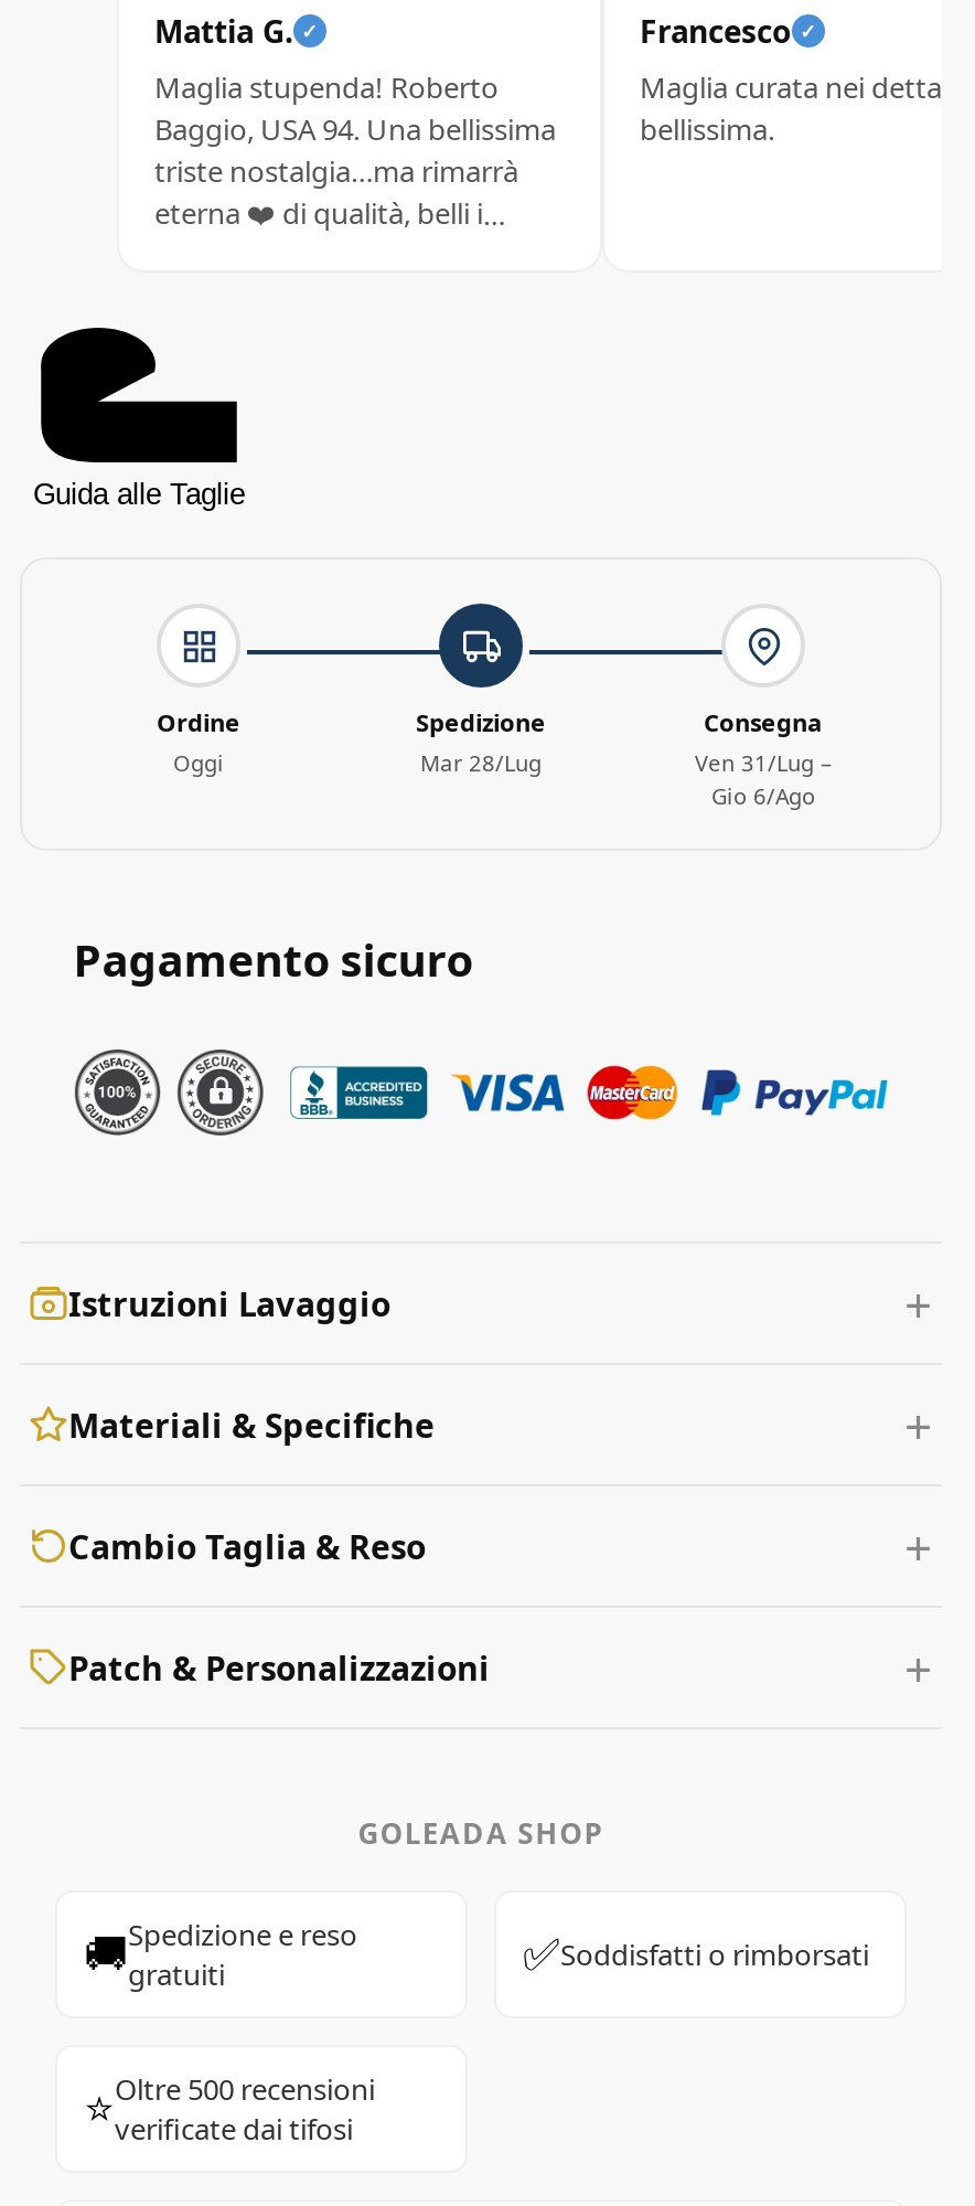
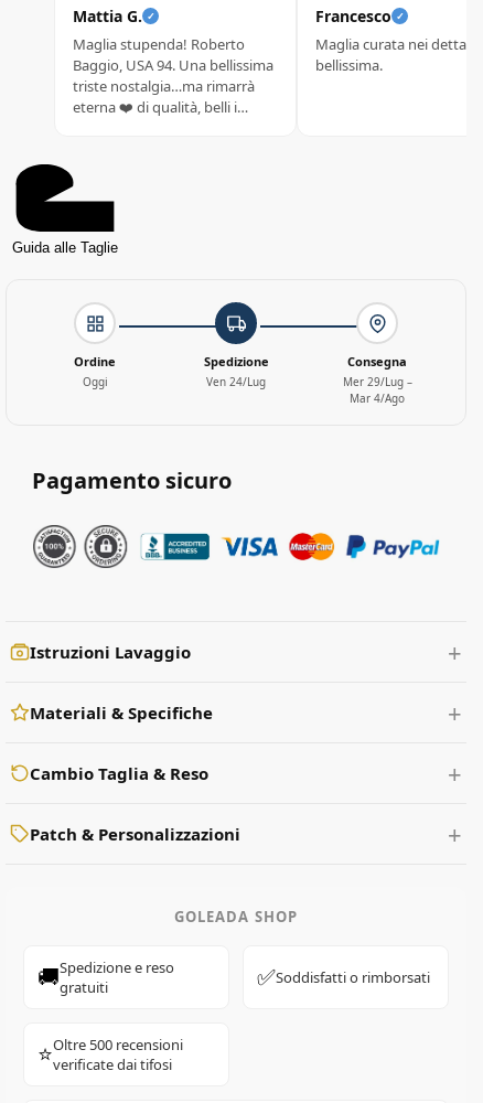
- Mar 28/Lug
+ Ven 24/Lug

- Ven 31/Lug –
- Gio 6/Ago
+ Mer 29/Lug –
+ Mar 4/Ago
